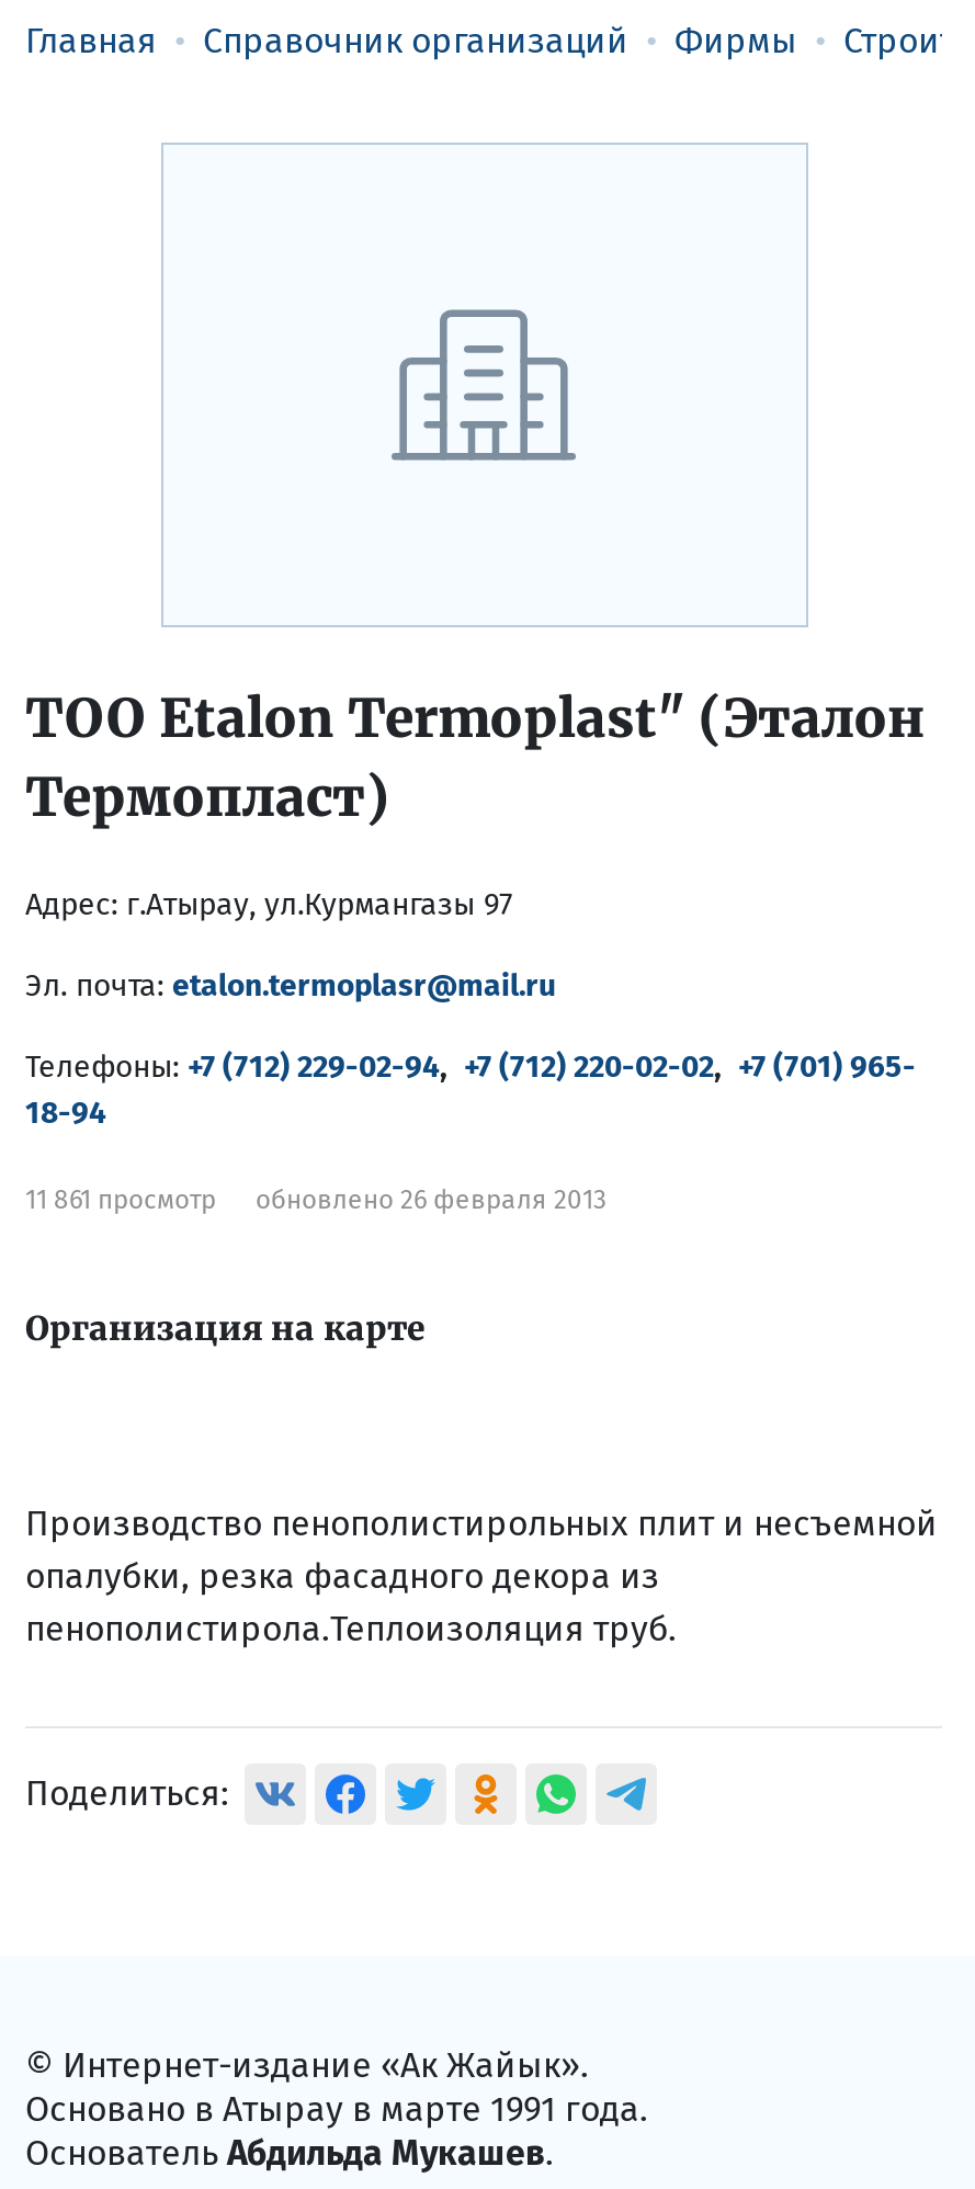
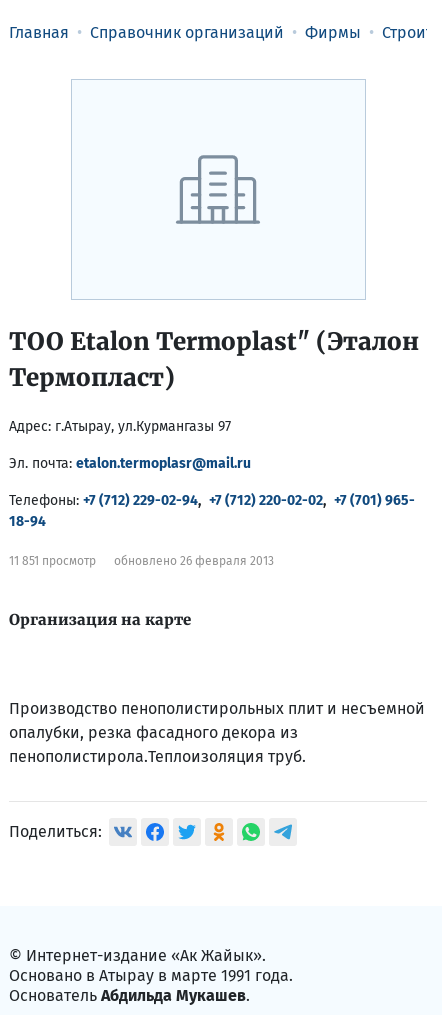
- 11 861 просмотр обновлено 26 февраля 2013
+ 11 851 просмотр обновлено 26 февраля 2013
